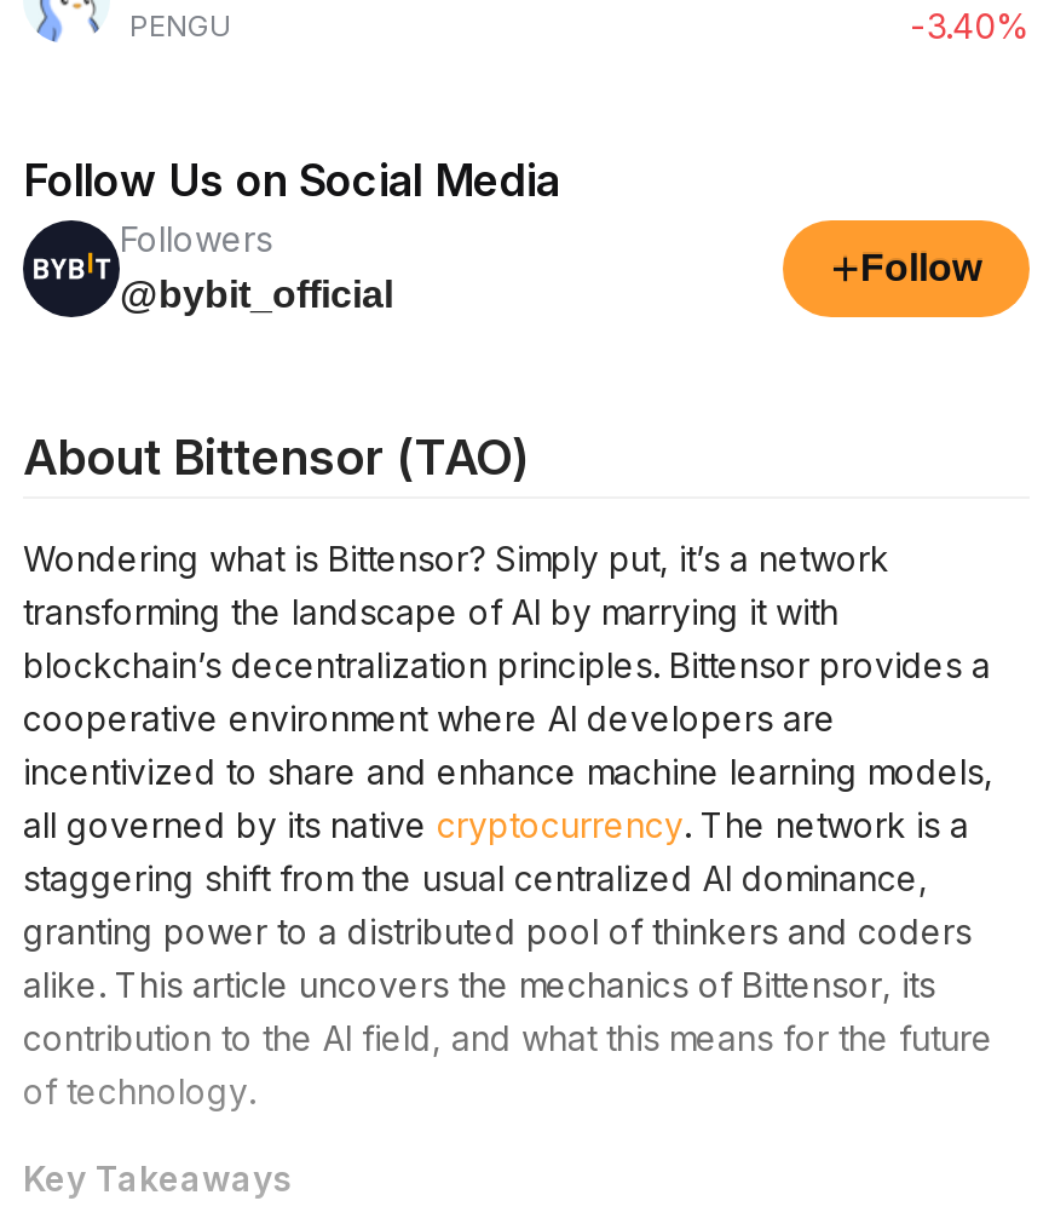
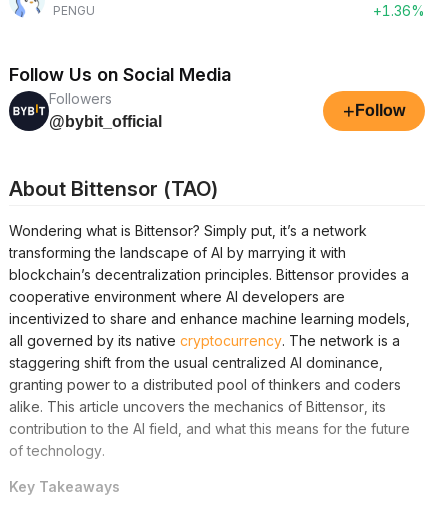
- -3.40%
+ +1.36%
